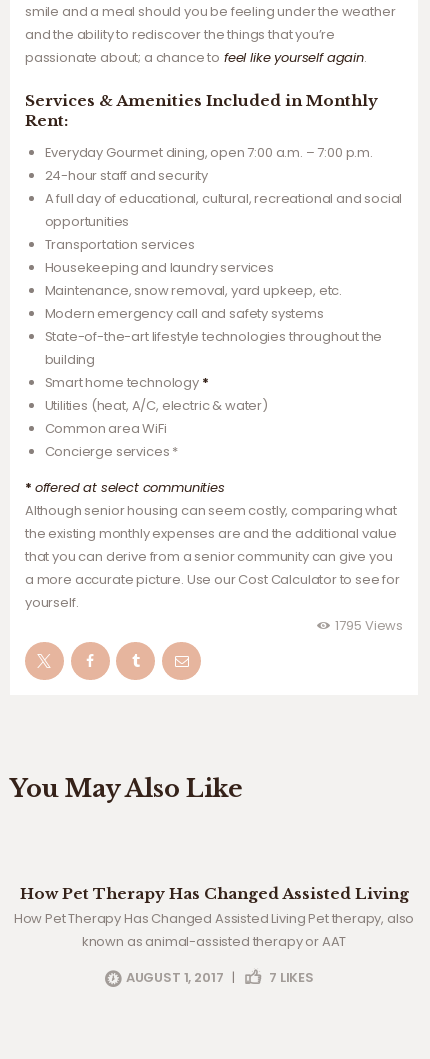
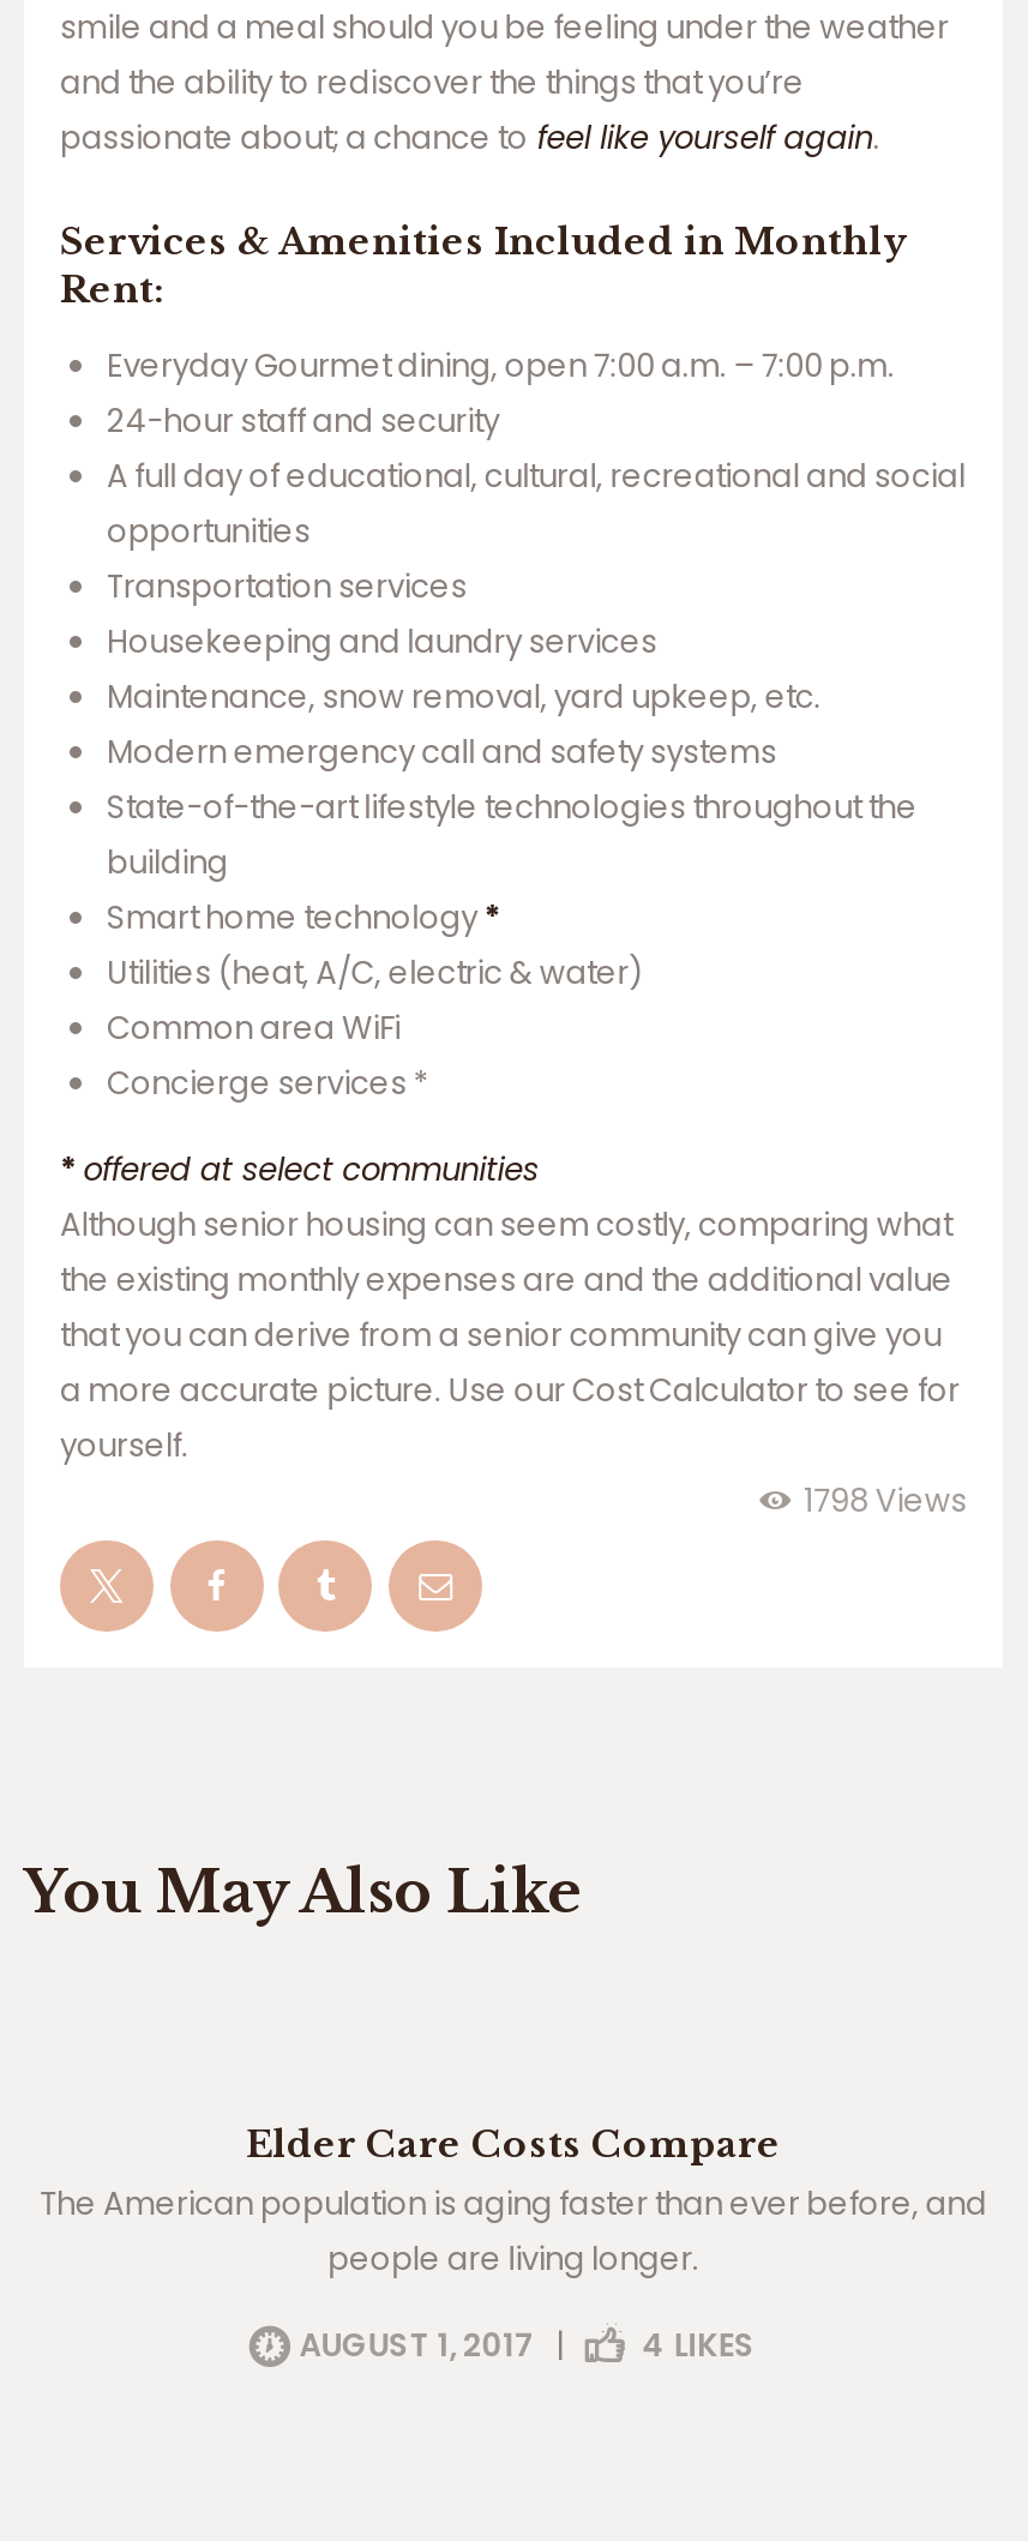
- 1795 Views
+ 1798 Views

- How Pet Therapy Has Changed Assisted Living
- How Pet Therapy Has Changed Assisted Living Pet therapy, also
- known as animal-assisted therapy or AAT
+ Elder Care Costs Compare
+ The American population is aging faster than ever before, and
+ people are living longer.

- 7 LIKES
+ 4 LIKES
